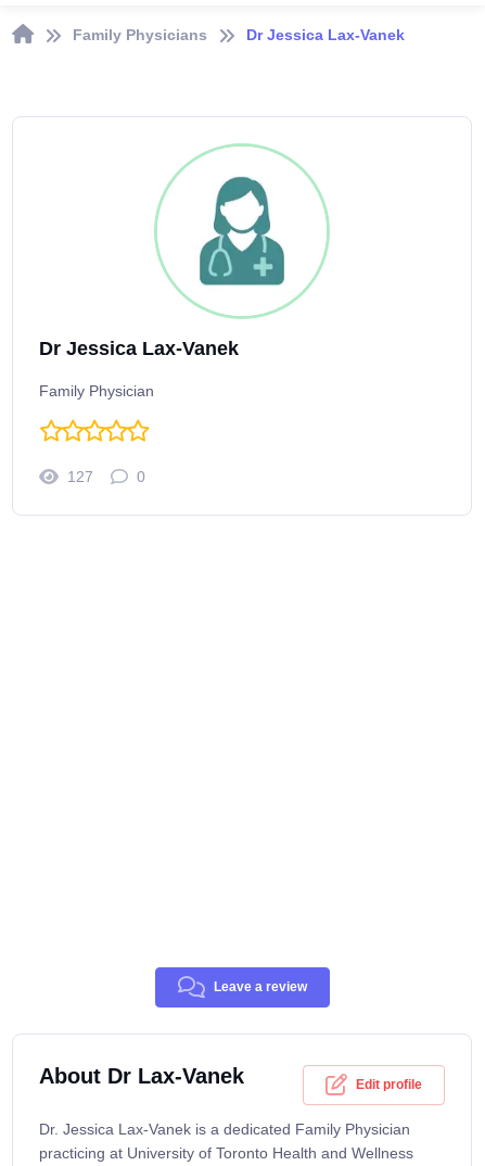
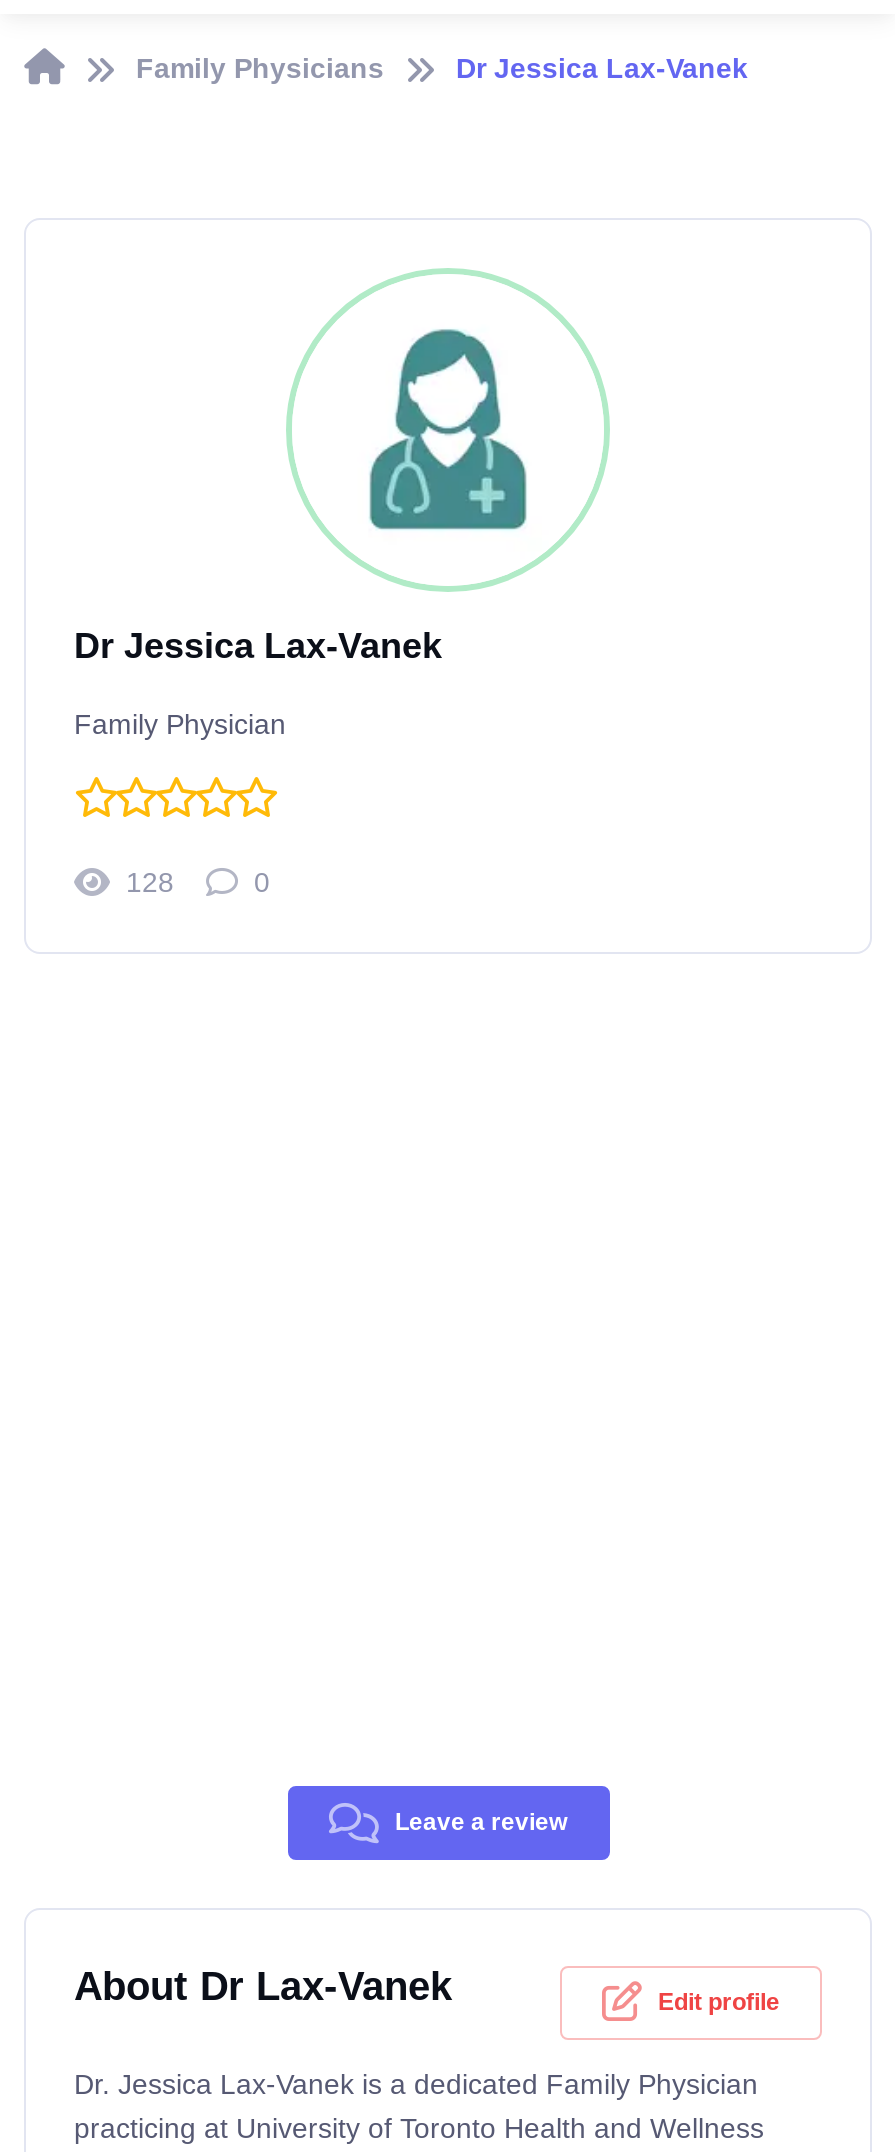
- 127
+ 128
